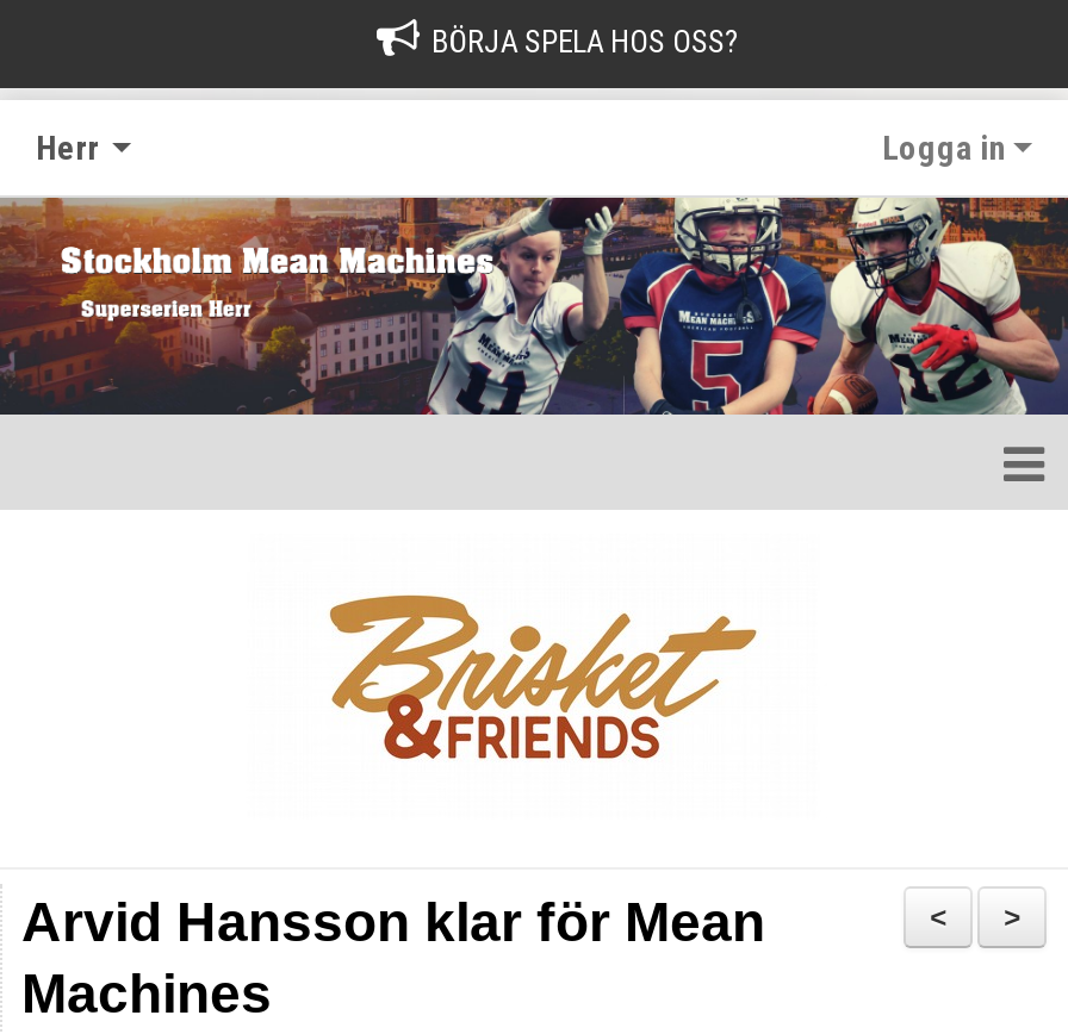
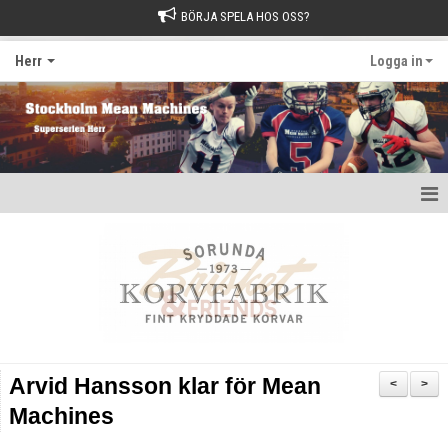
- [image]
+ [image]
